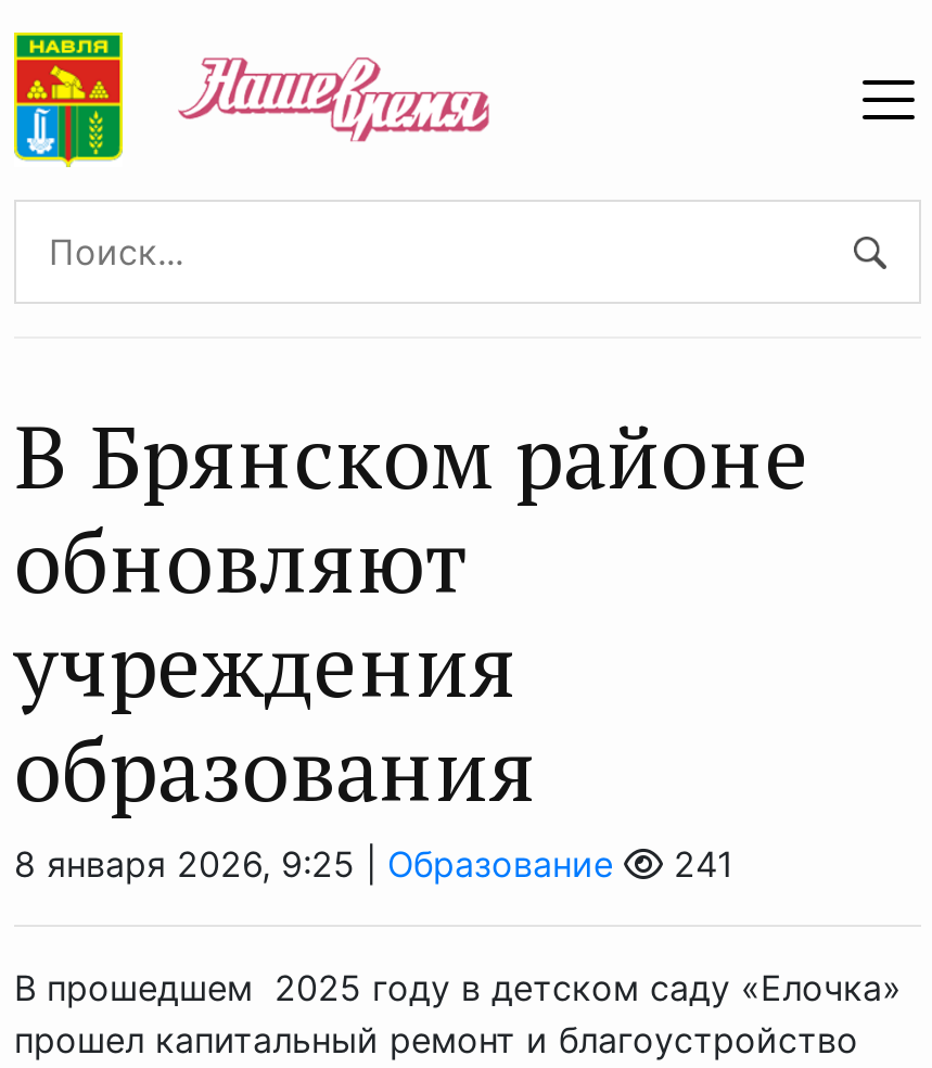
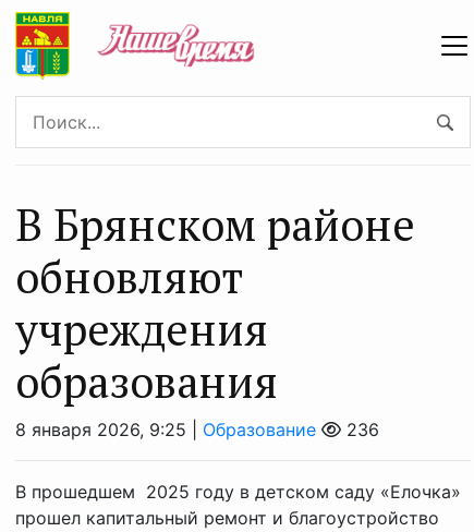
- 241
+ 236
